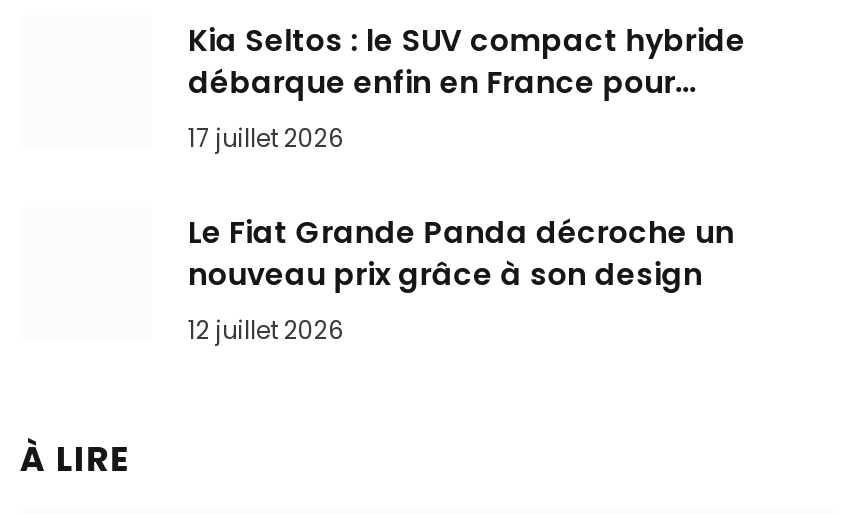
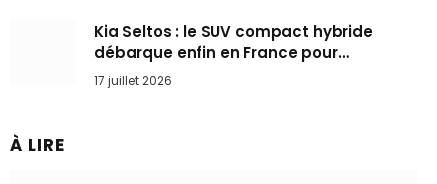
- Le Fiat Grande Panda décroche un
- nouveau prix grâce à son design
- 12 juillet 2026
